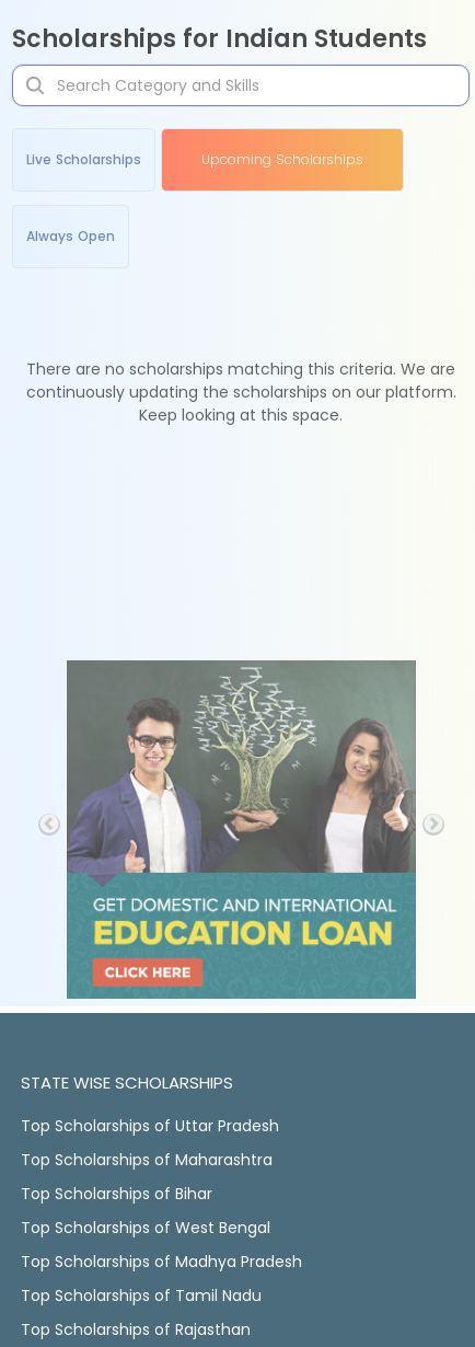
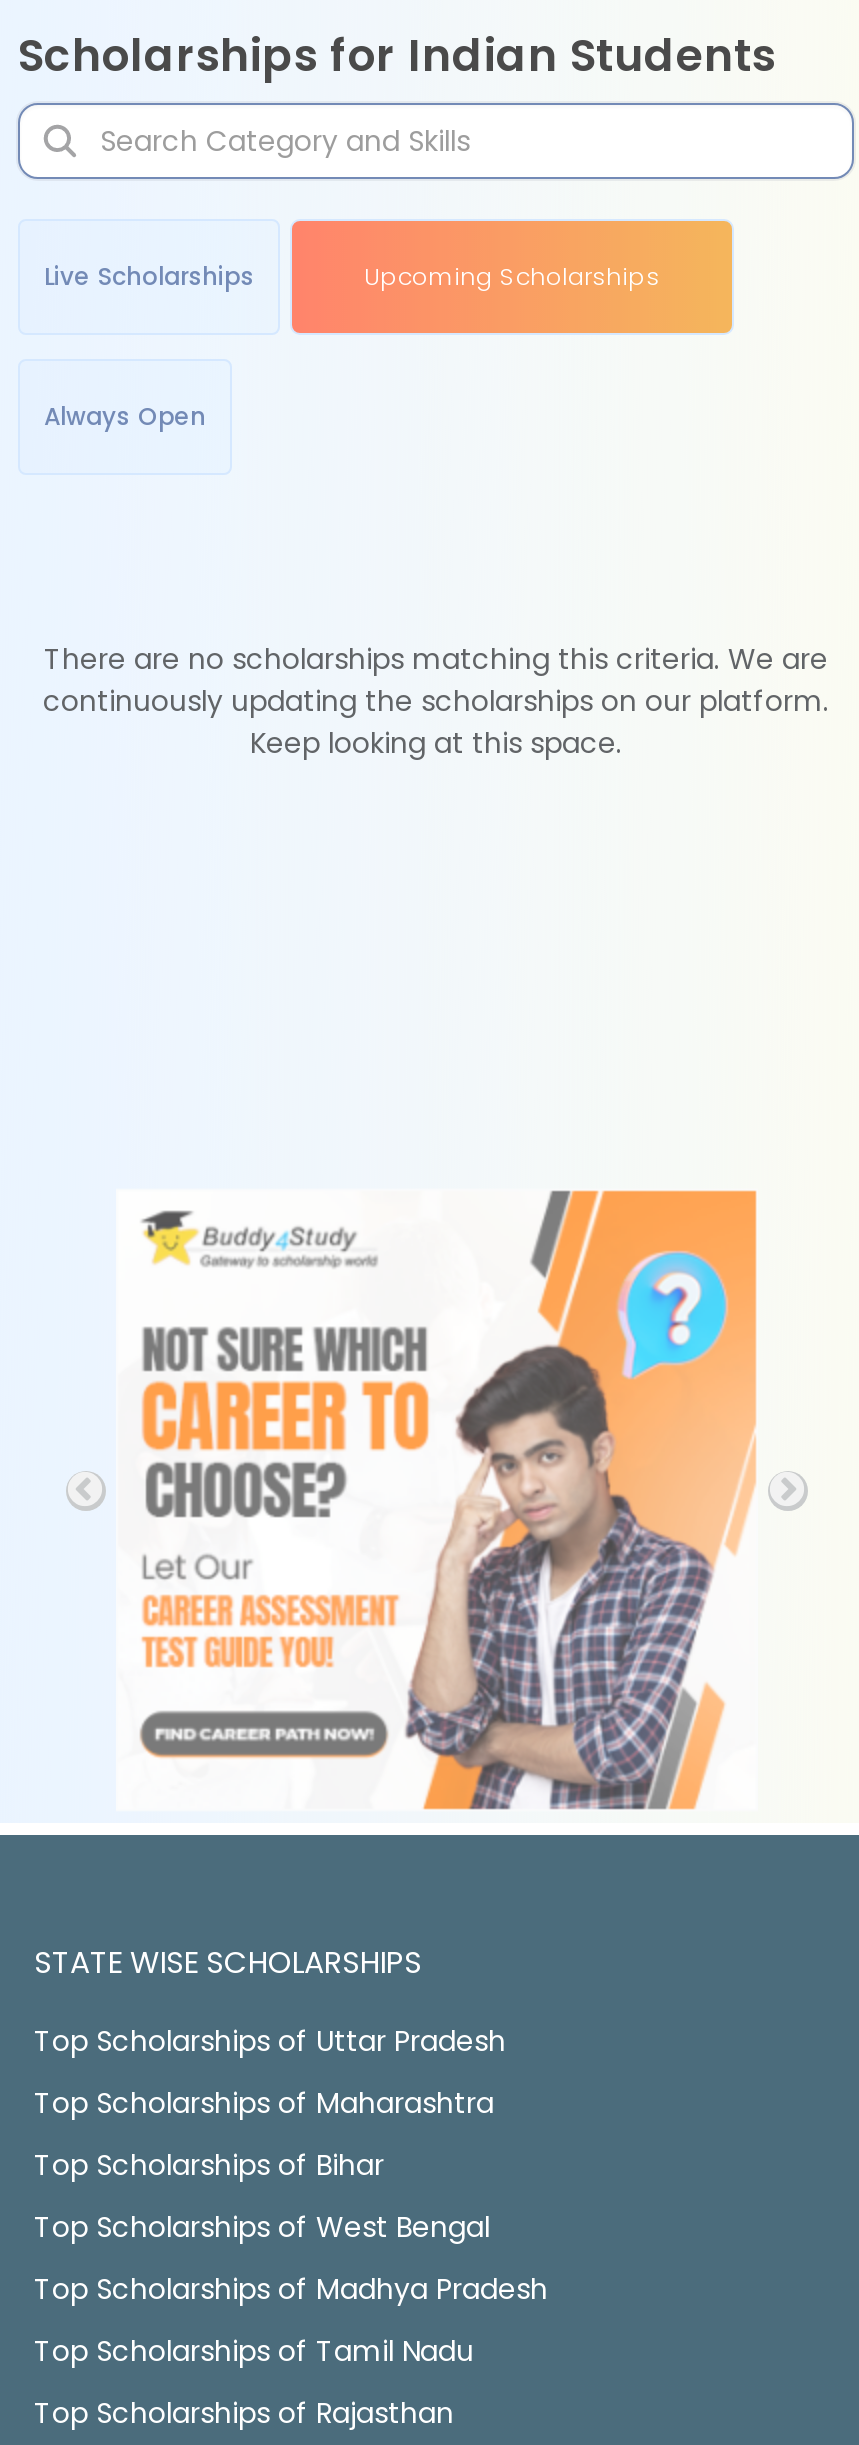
- [image]
+ [image]
